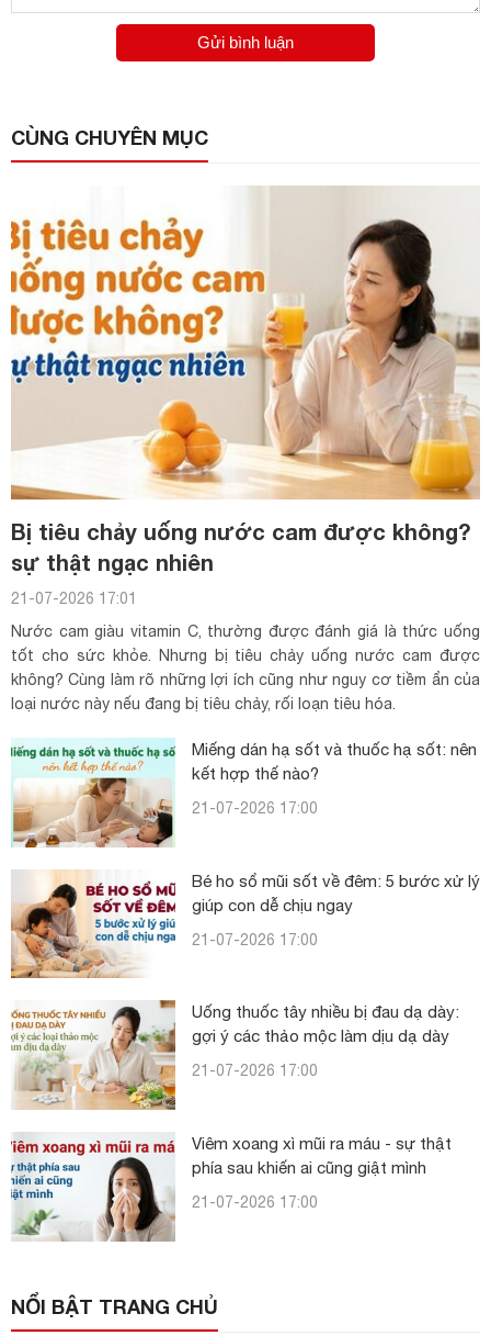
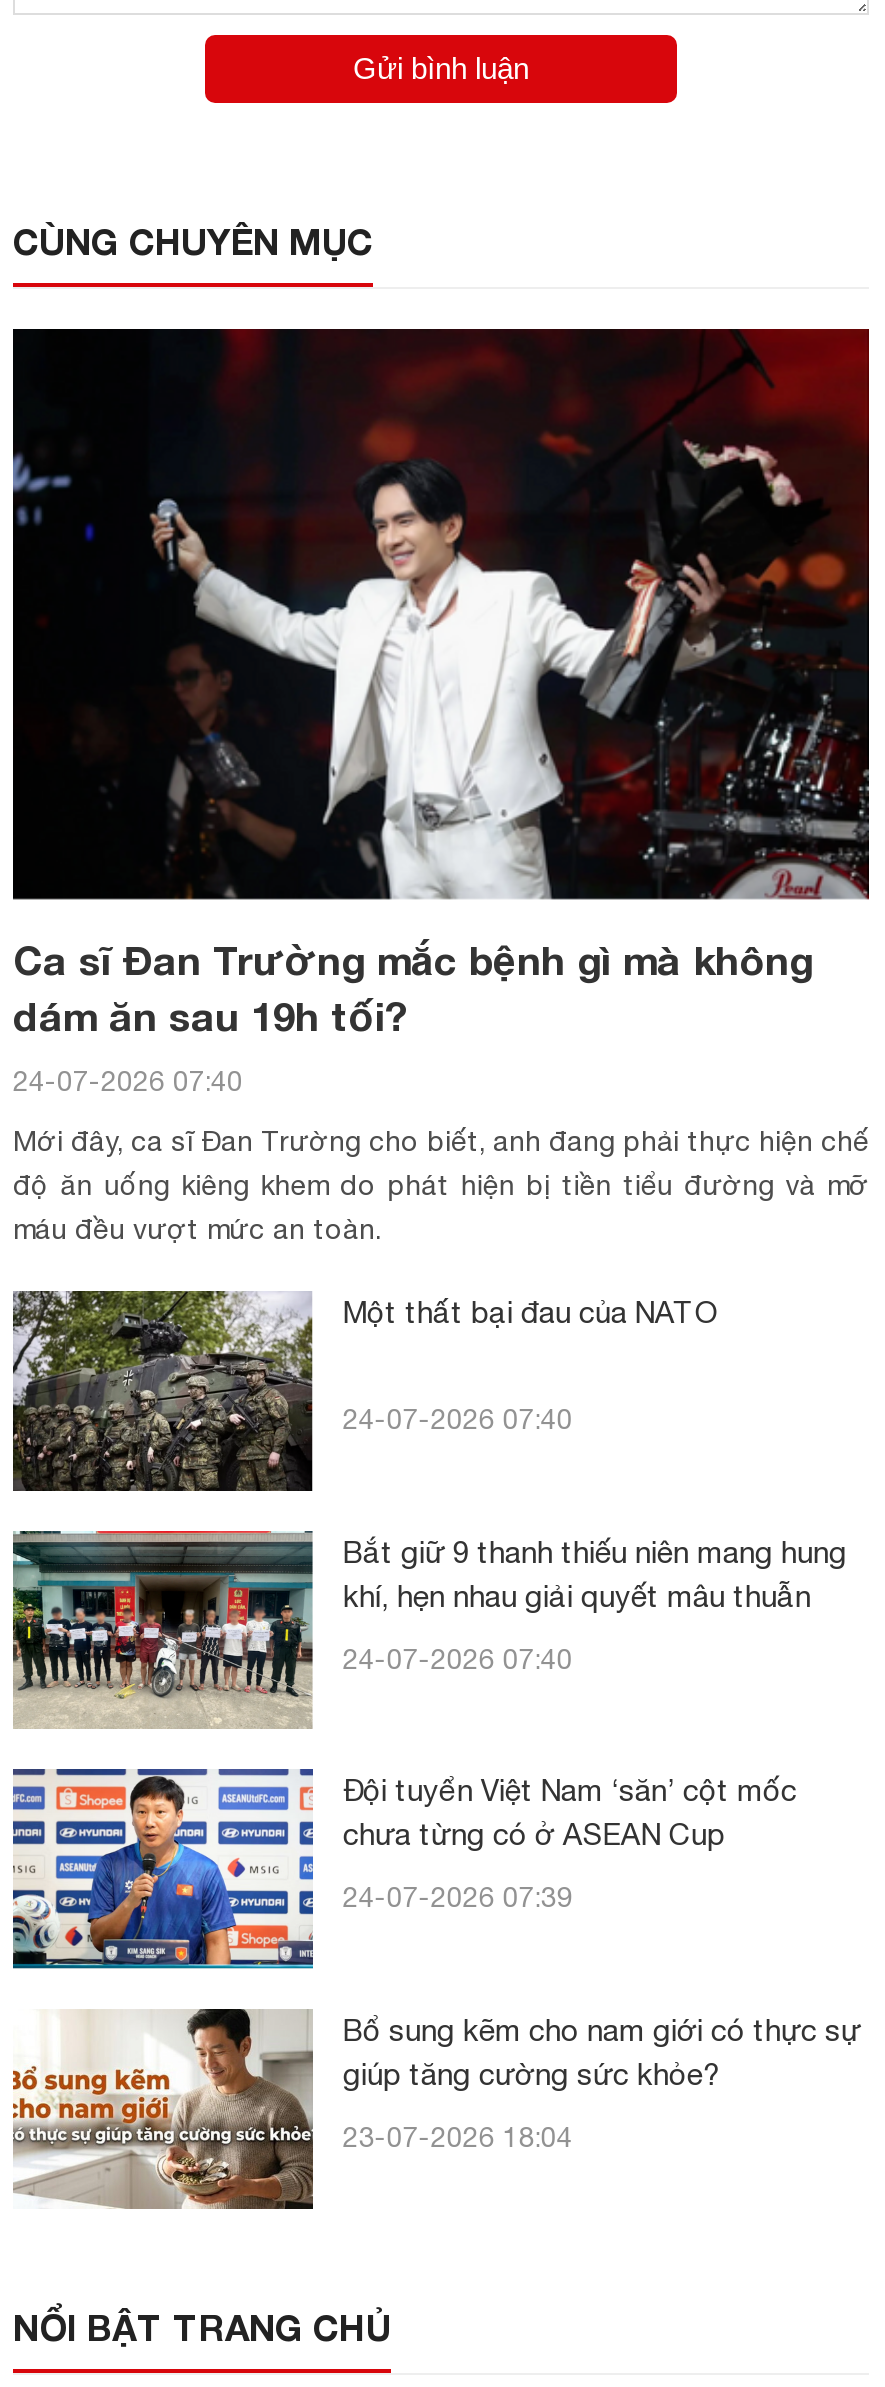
- [image]
- Bị tiêu chảy uống nước cam được không?
- sự thật ngạc nhiên
+ [image]
+ Ca sĩ Đan Trường mắc bệnh gì mà không
+ dám ăn sau 19h tối?

- 21-07-2026 17:01
+ 24-07-2026 07:40

- Nước cam giàu vitamin C, thường được đánh giá là thức uống
- tốt cho sức khỏe. Nhưng bị tiêu chảy uống nước cam được
- không? Cùng làm rõ những lợi ích cũng như nguy cơ tiềm ẩn của
- loại nước này nếu đang bị tiêu chảy, rối loạn tiêu hóa.
+ Mới đây, ca sĩ Đan Trường cho biết, anh đang phải thực hiện chế
+ độ ăn uống kiêng khem do phát hiện bị tiền tiểu đường và mỡ
+ máu đều vượt mức an toàn.

- [image]
- Miếng dán hạ sốt và thuốc hạ sốt: nên
- kết hợp thế nào?
+ [image]
+ Một thất bại đau của NATO

- 21-07-2026 17:00
+ 24-07-2026 07:40

- [image]
- Bé ho sổ mũi sốt về đêm: 5 bước xử lý
- giúp con dễ chịu ngay
+ [image]
+ Bắt giữ 9 thanh thiếu niên mang hung
+ khí, hẹn nhau giải quyết mâu thuẫn

- 21-07-2026 17:00
+ 24-07-2026 07:40

- [image]
- Uống thuốc tây nhiều bị đau dạ dày:
- gợi ý các thảo mộc làm dịu dạ dày
+ [image]
+ Đội tuyển Việt Nam ‘săn’ cột mốc
+ chưa từng có ở ASEAN Cup

- 21-07-2026 17:00
+ 24-07-2026 07:39

- [image]
- Viêm xoang xì mũi ra máu - sự thật
- phía sau khiến ai cũng giật mình
+ [image]
+ Bổ sung kẽm cho nam giới có thực sự
+ giúp tăng cường sức khỏe?

- 21-07-2026 17:00
+ 23-07-2026 18:04
